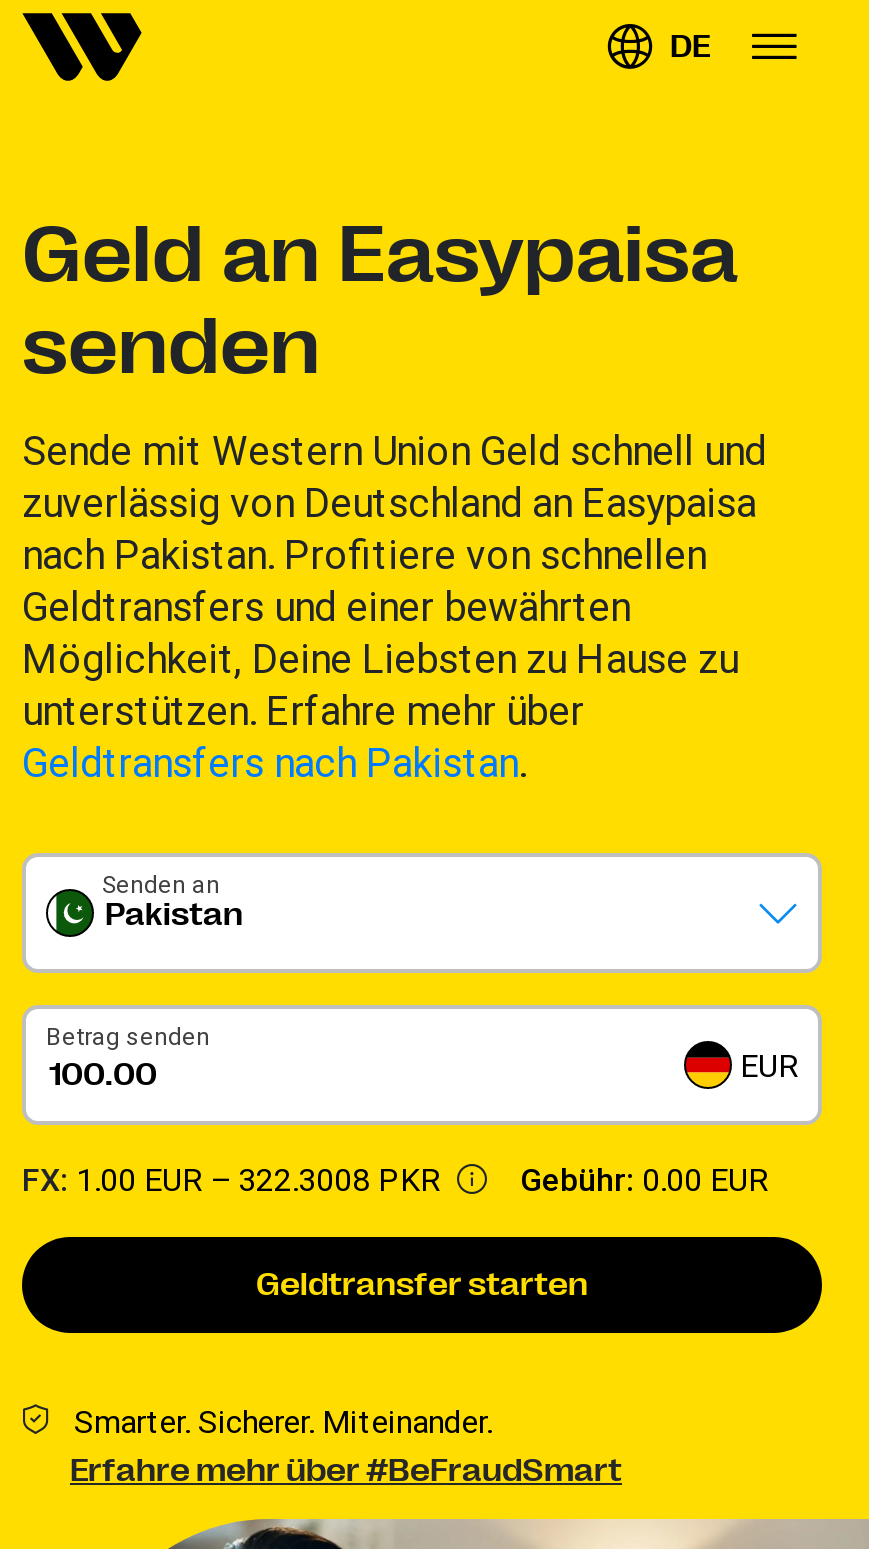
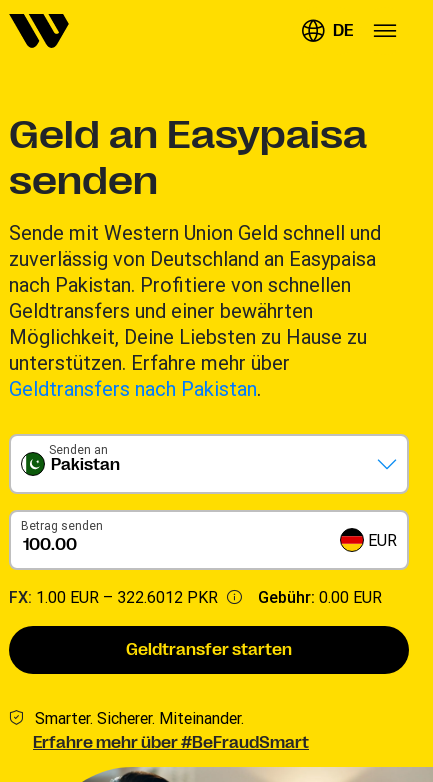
- FX: 1.00 EUR – 322.3008 PKR Gebühr: 0.00 EUR
+ FX: 1.00 EUR – 322.6012 PKR Gebühr: 0.00 EUR
